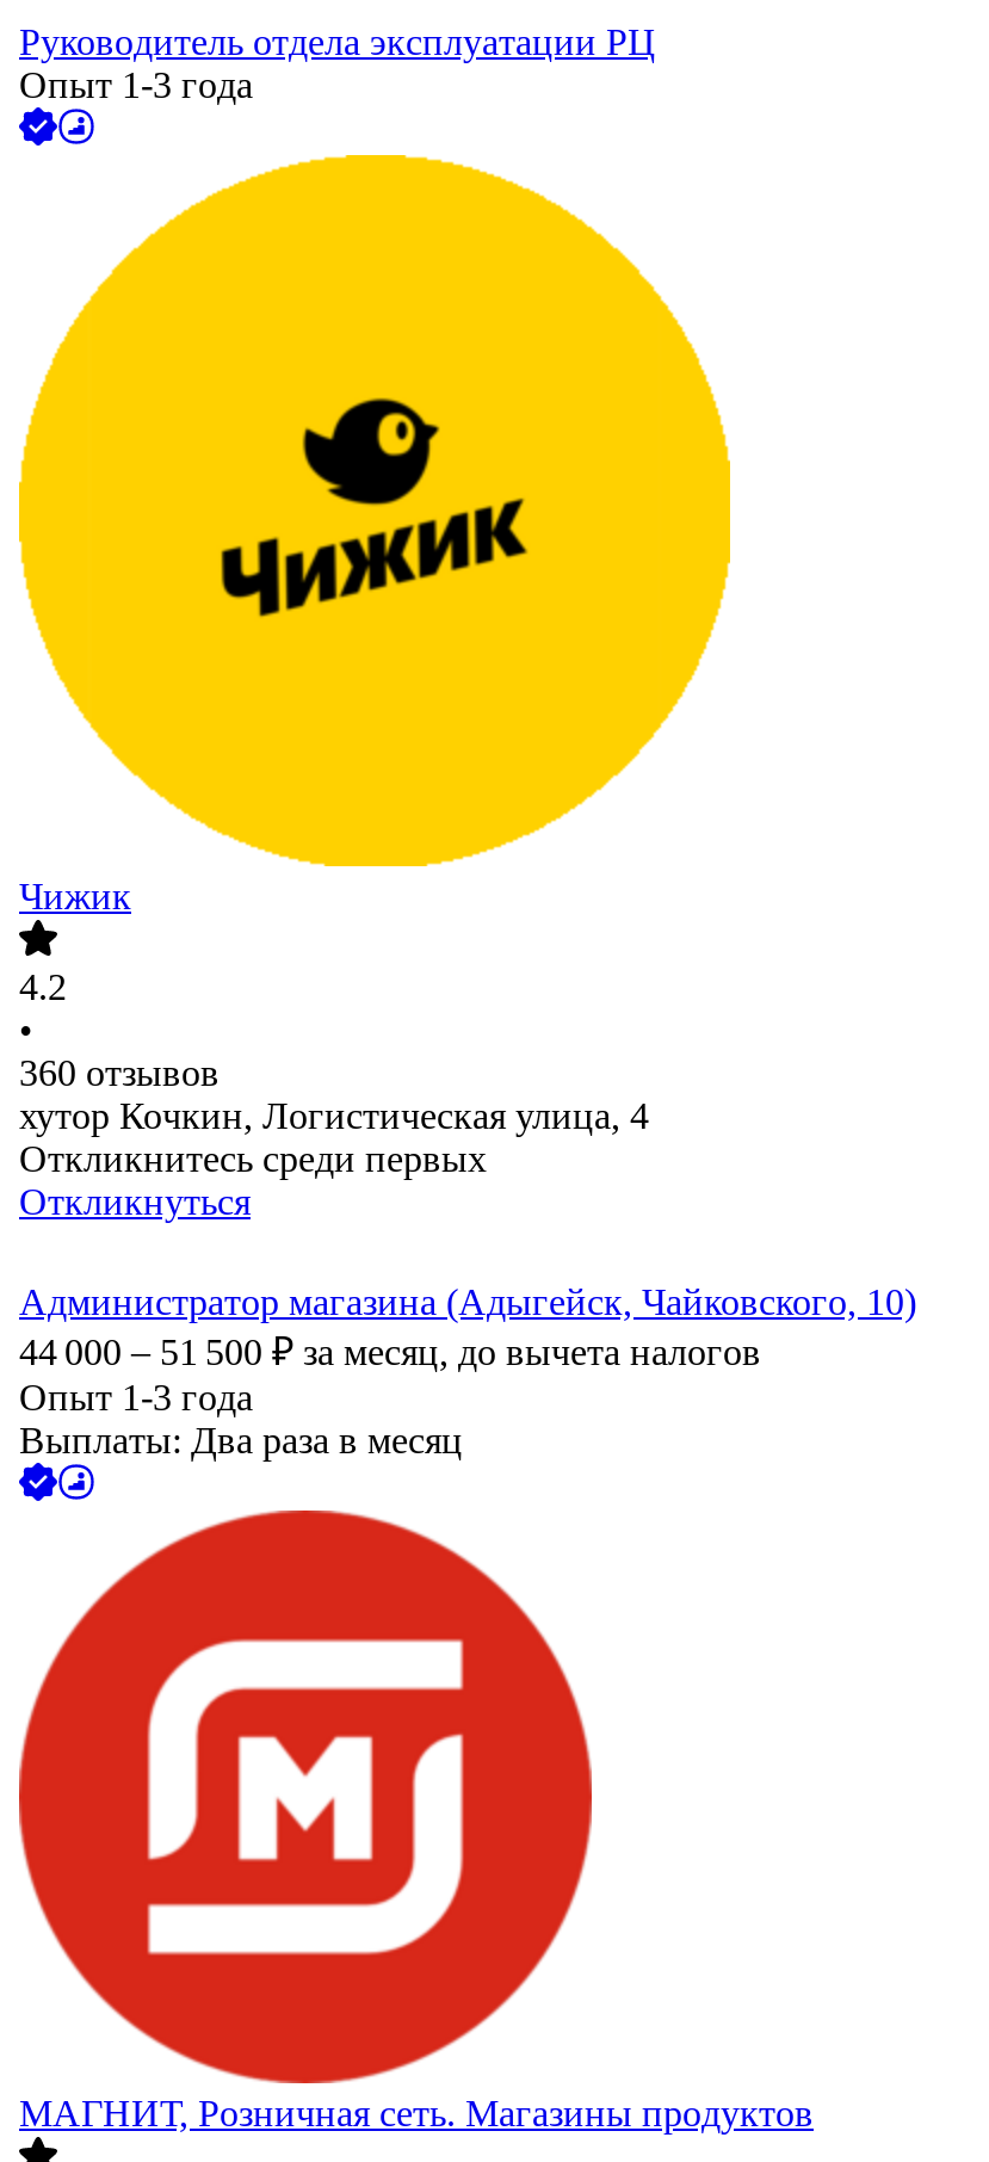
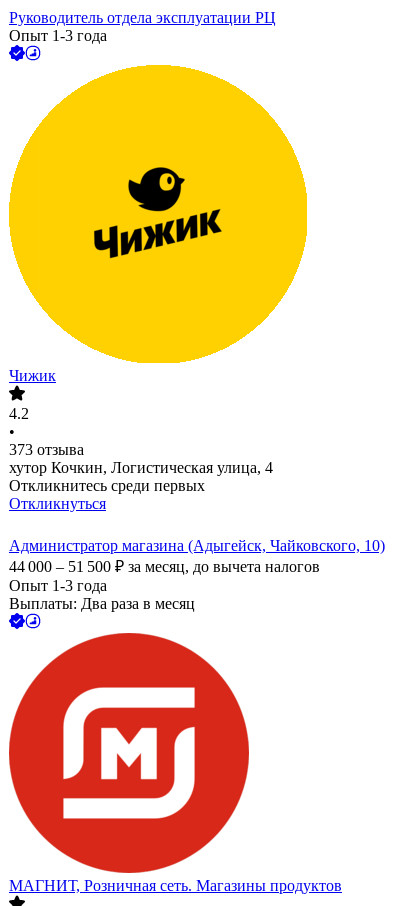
- 360 отзывов
+ 373 отзыва
